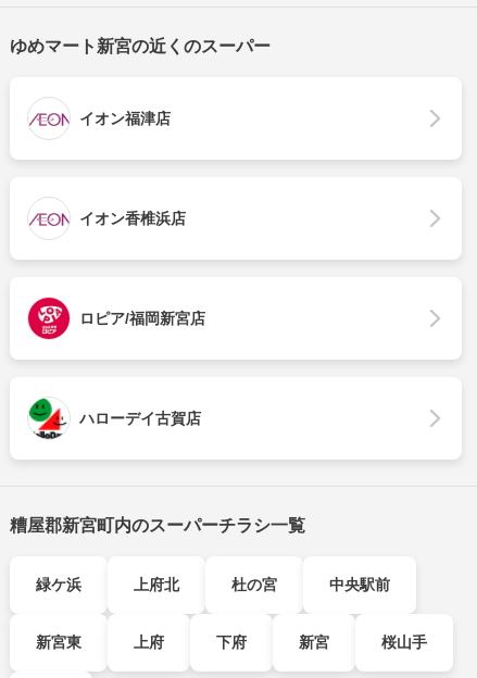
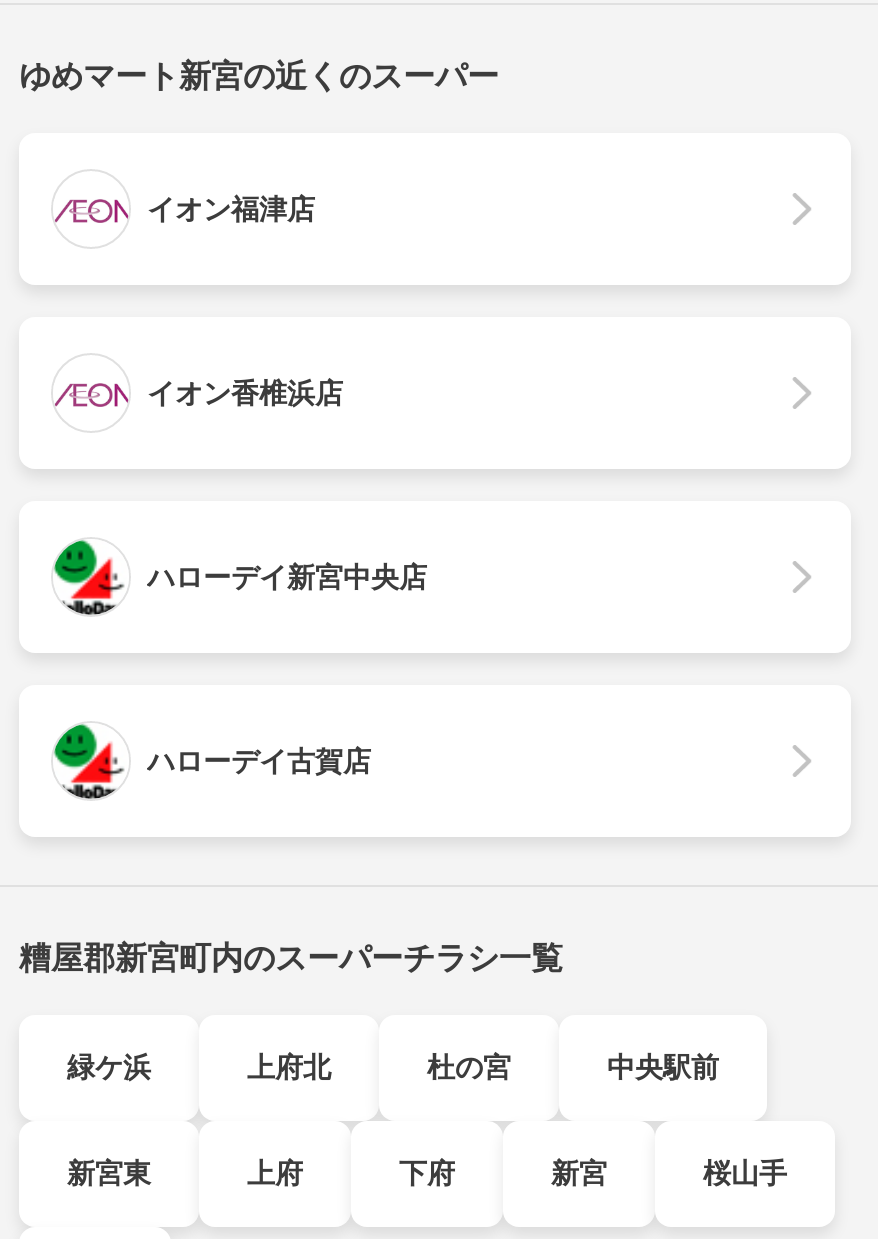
- [image]
- ロピア/福岡新宮店
+ [image]
+ ハローデイ新宮中央店
